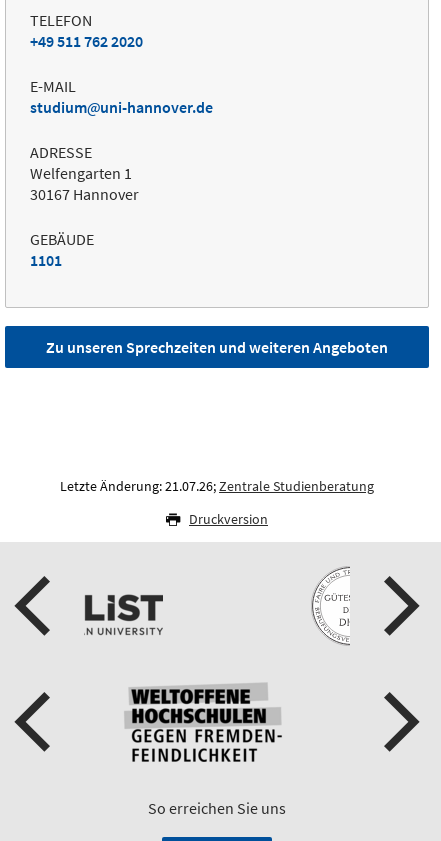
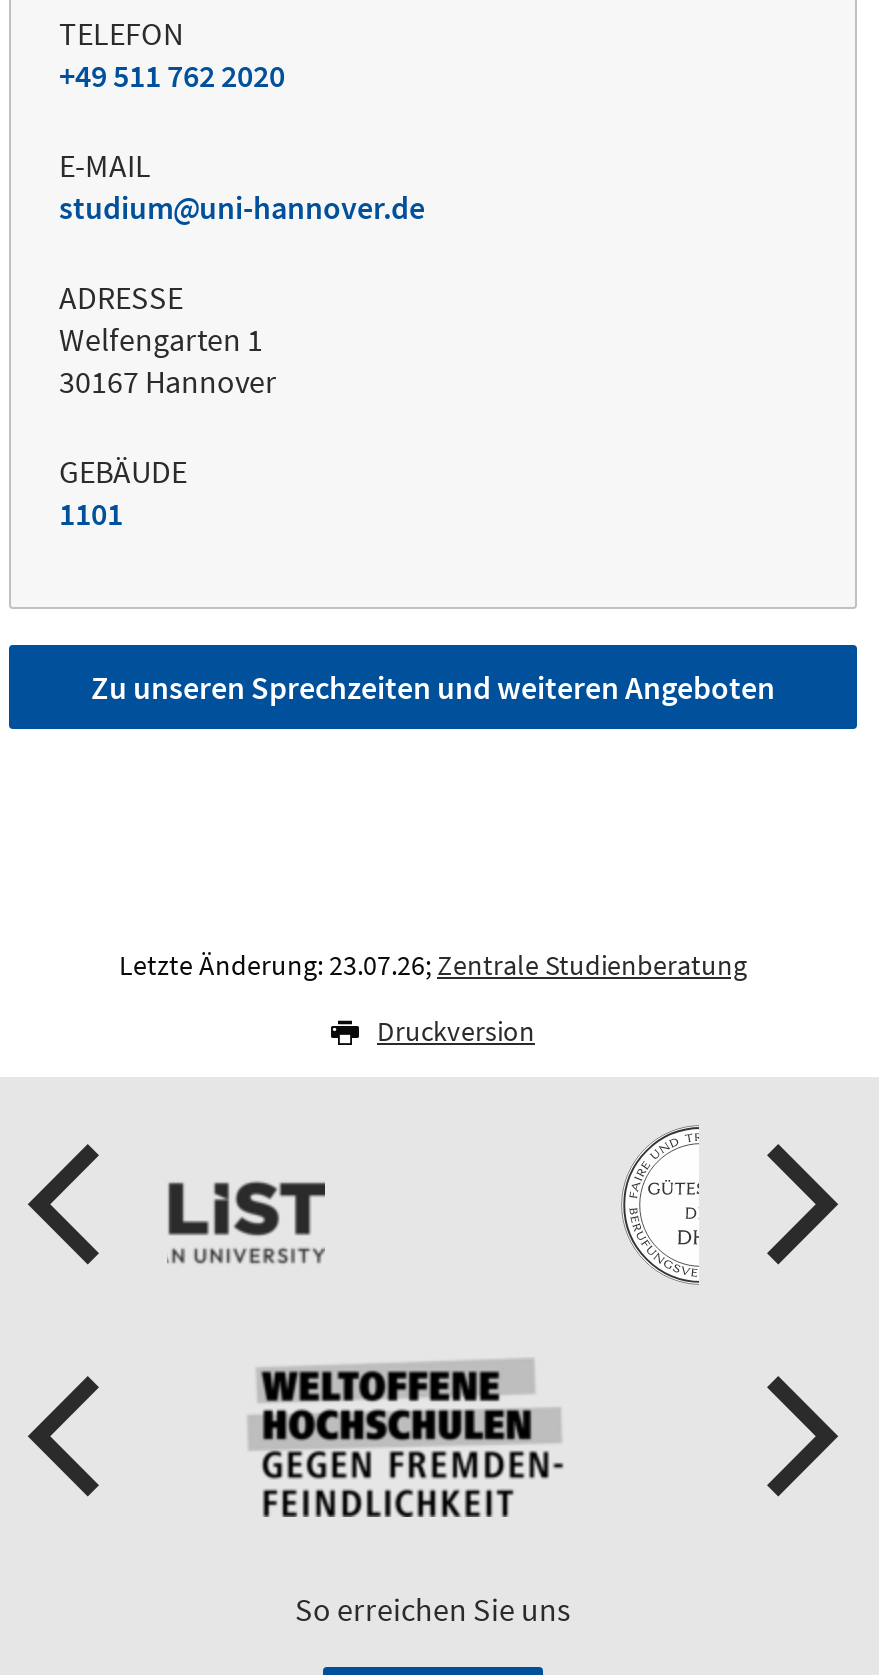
- Letzte Änderung: 21.07.26; Zentrale Studienberatung
+ Letzte Änderung: 23.07.26; Zentrale Studienberatung
